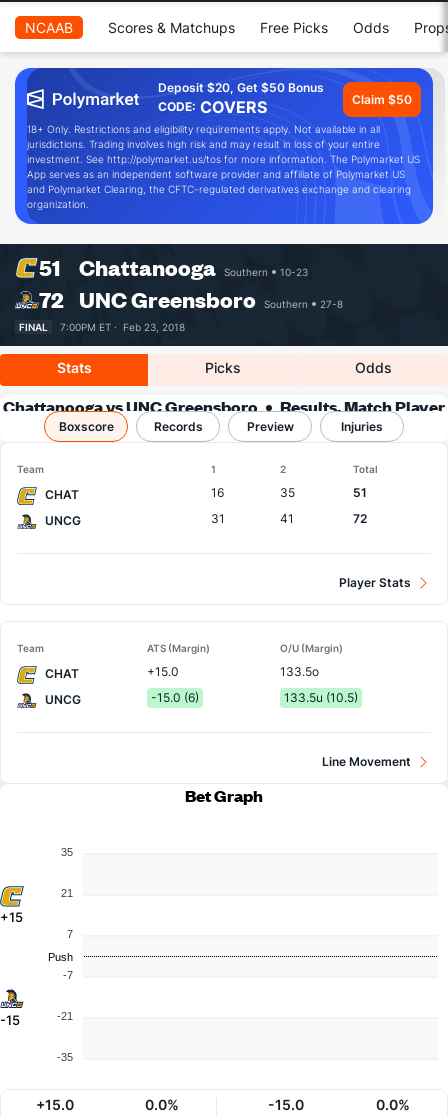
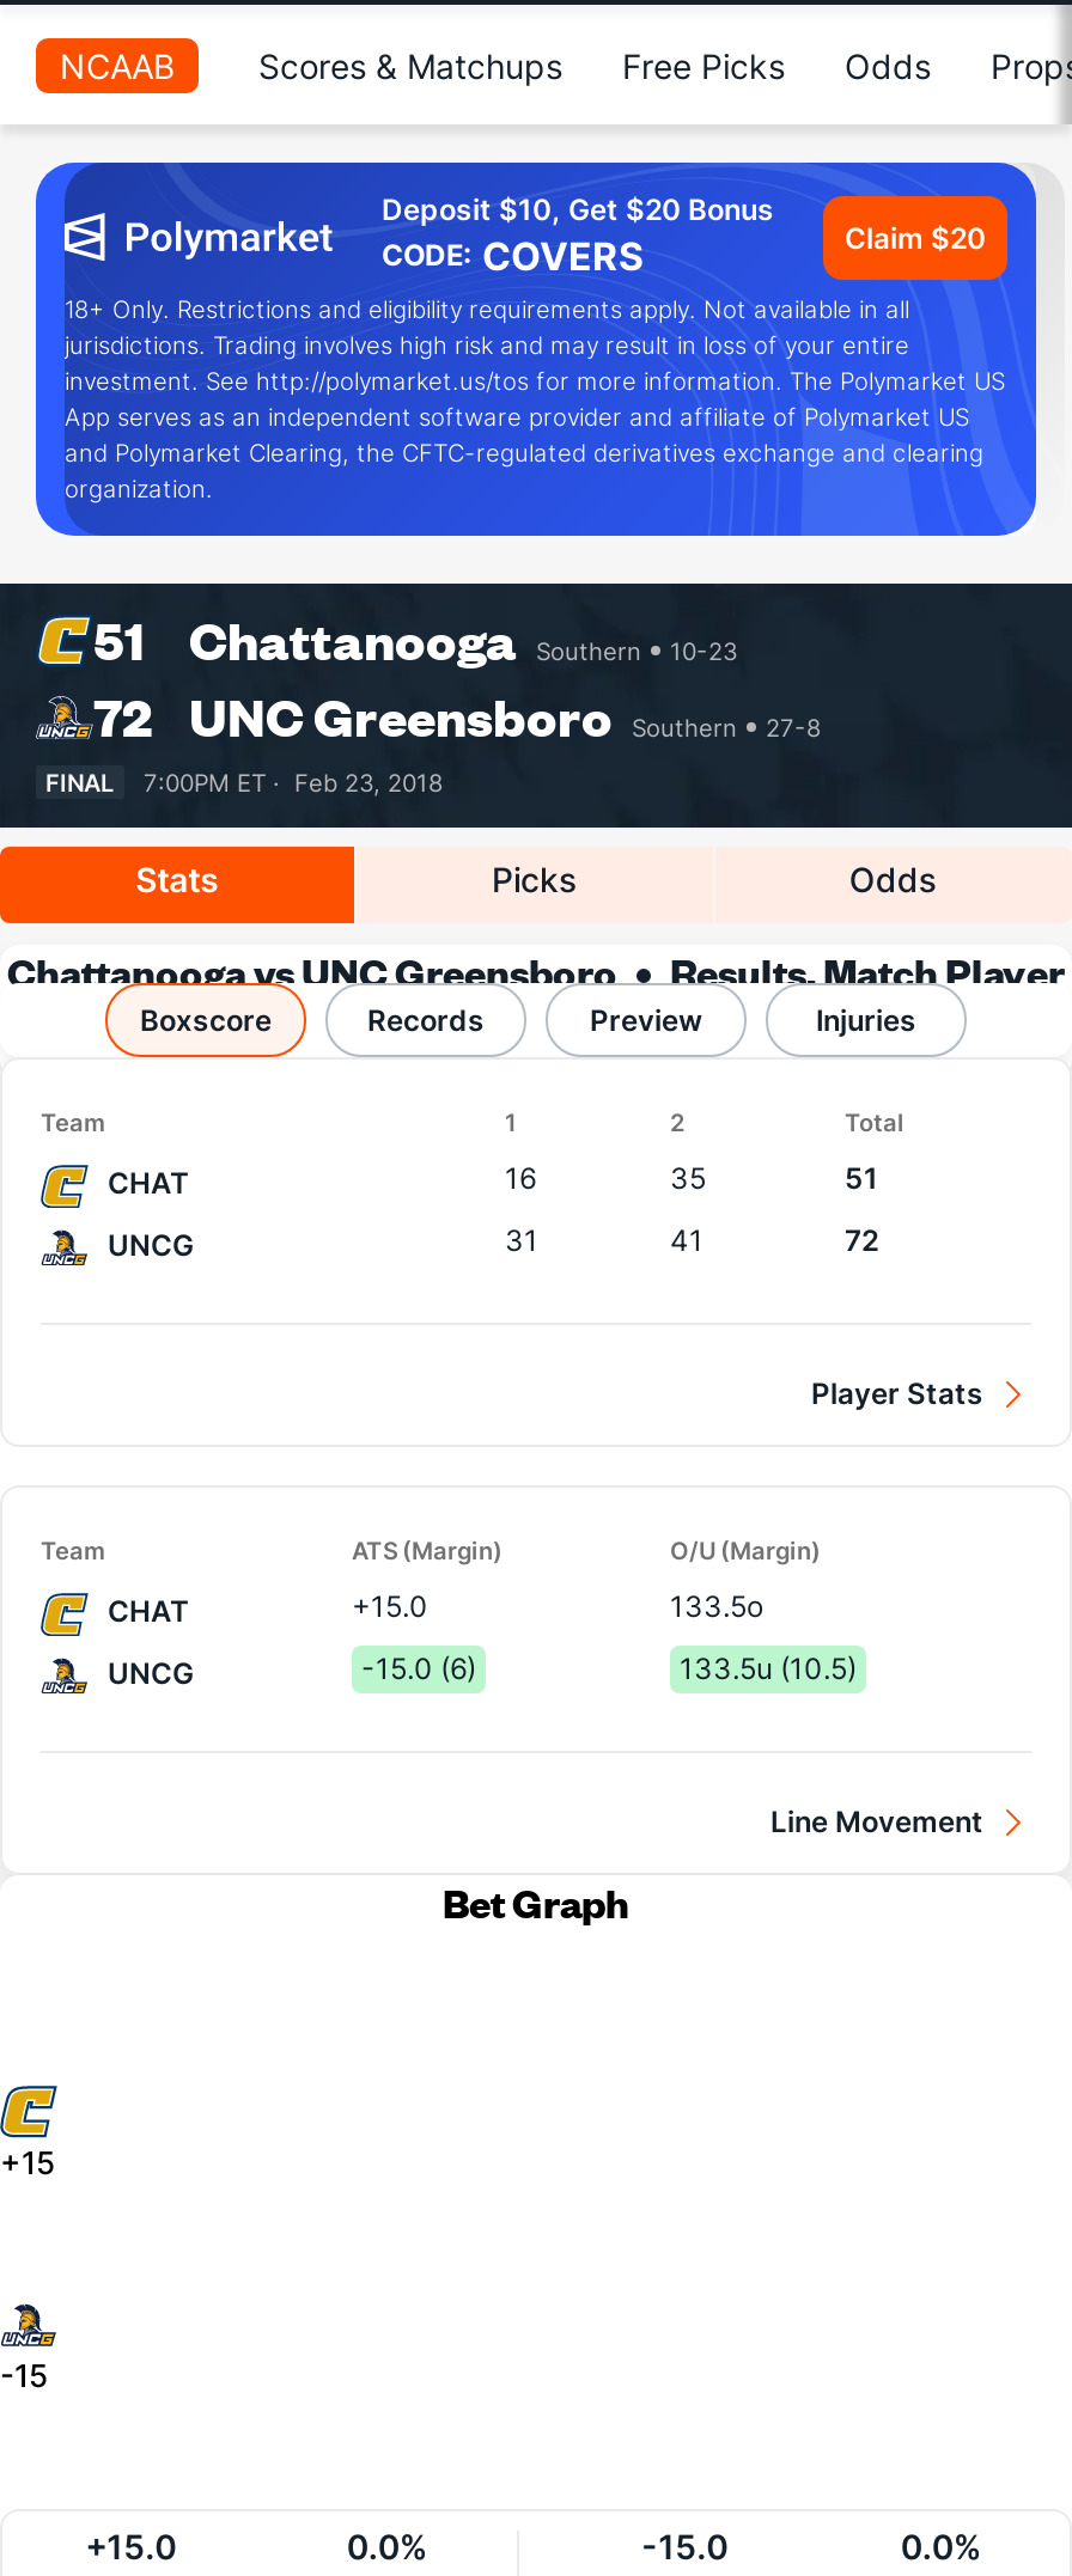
- Deposit $20, Get $50 Bonus
+ Deposit $10, Get $20 Bonus

- Claim $50
+ Claim $20

- 35
- 21
- 7
- -7
- -21
- -35

- Push
